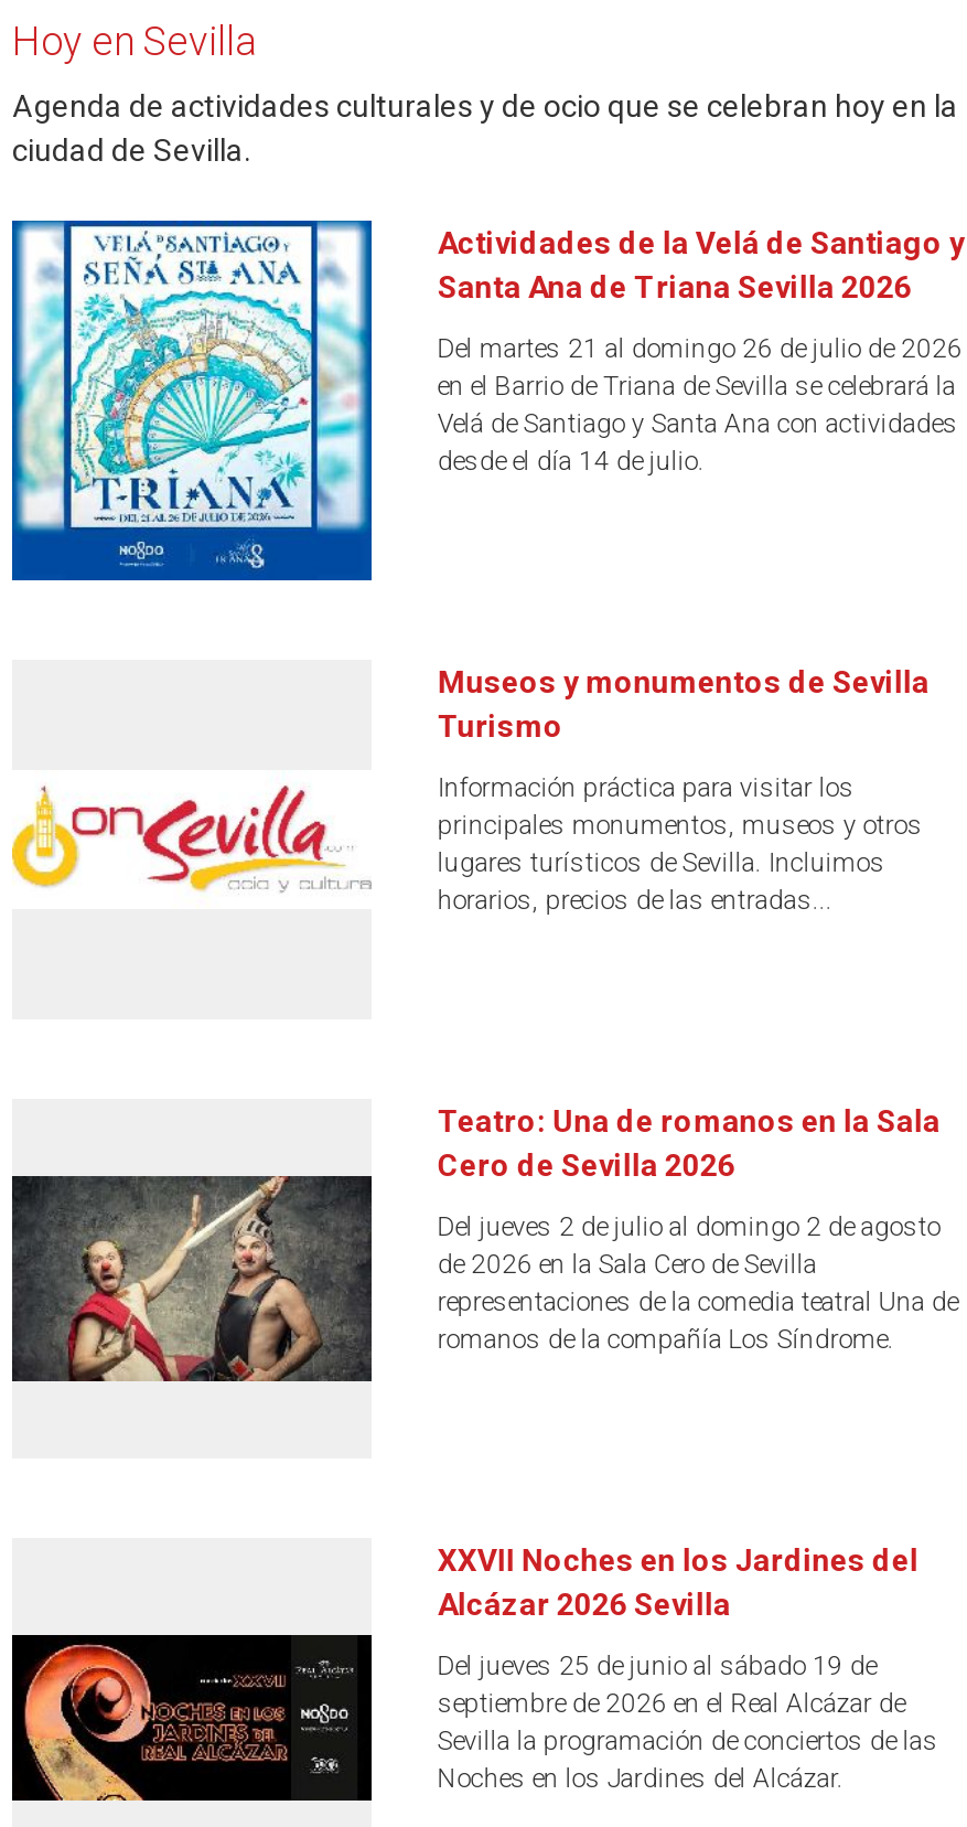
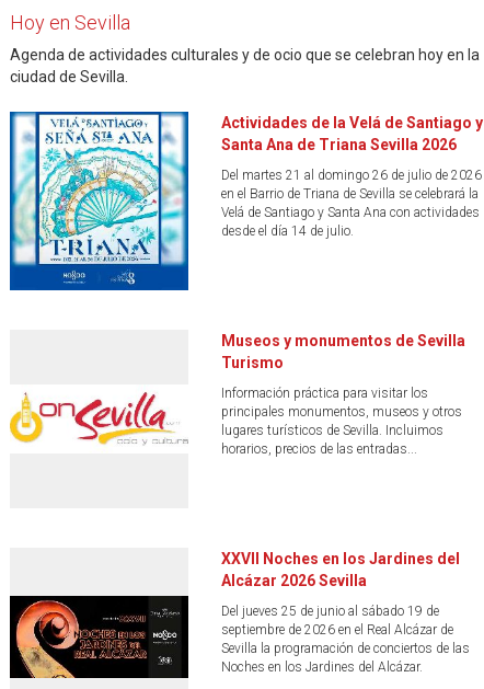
- [image]
- Teatro: Una de romanos en la Sala
- Cero de Sevilla 2026
- Del jueves 2 de julio al domingo 2 de agosto
- de 2026 en la Sala Cero de Sevilla
- representaciones de la comedia teatral Una de
- romanos de la compañía Los Síndrome.
